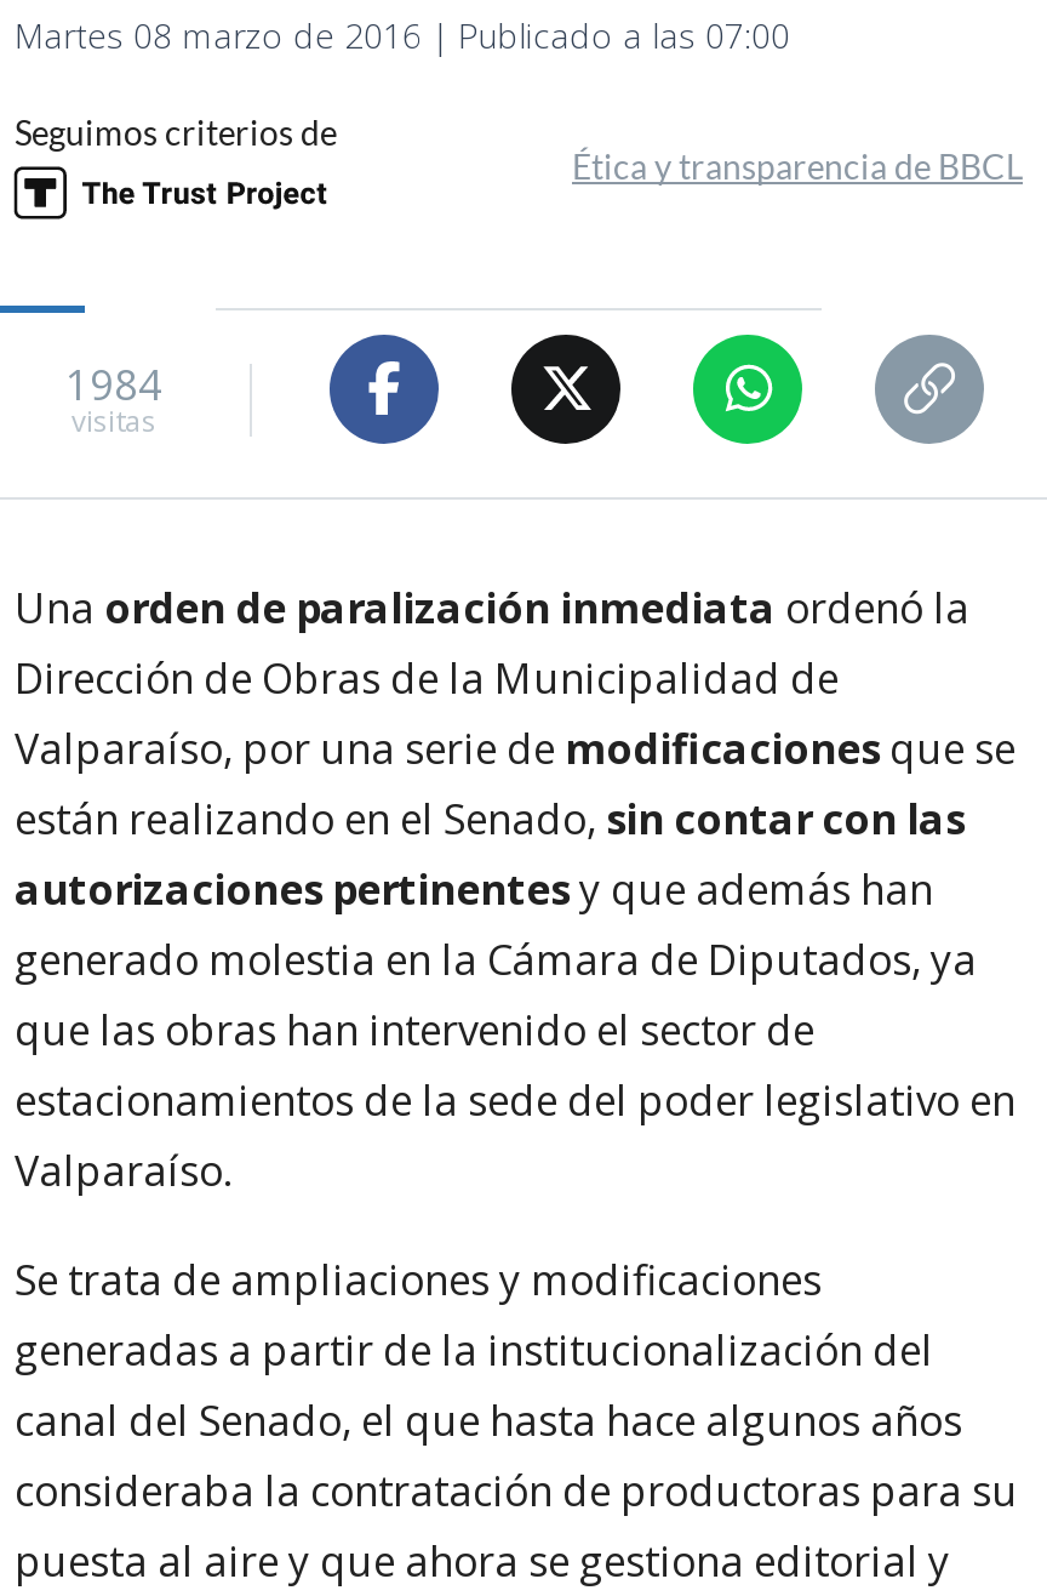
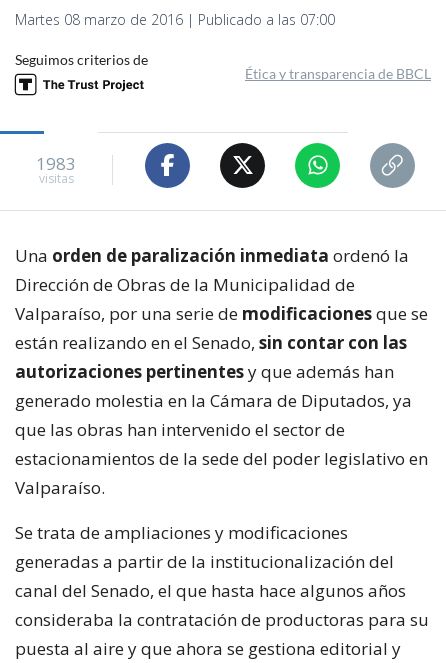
- 1984
+ 1983
